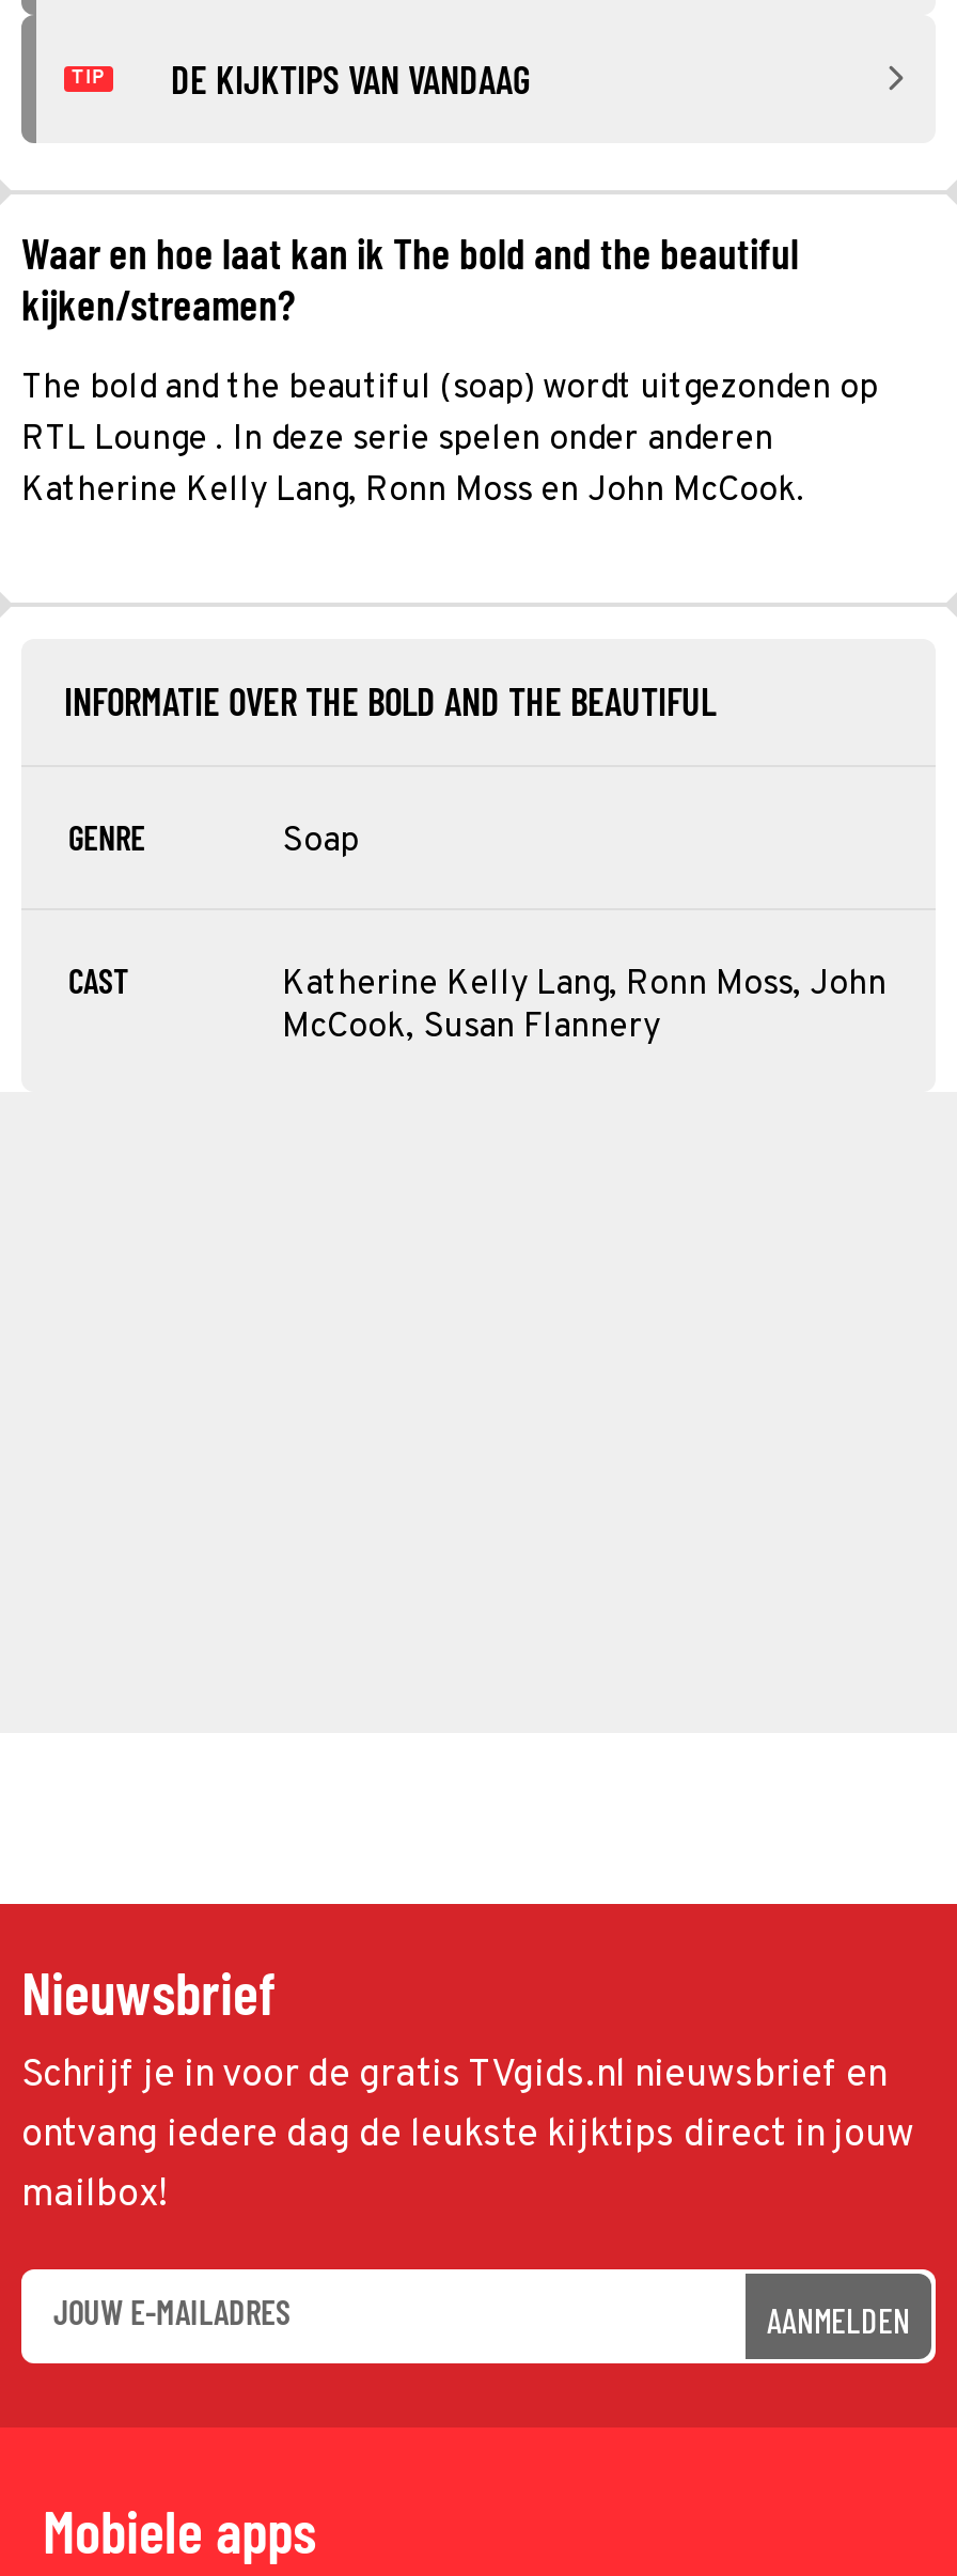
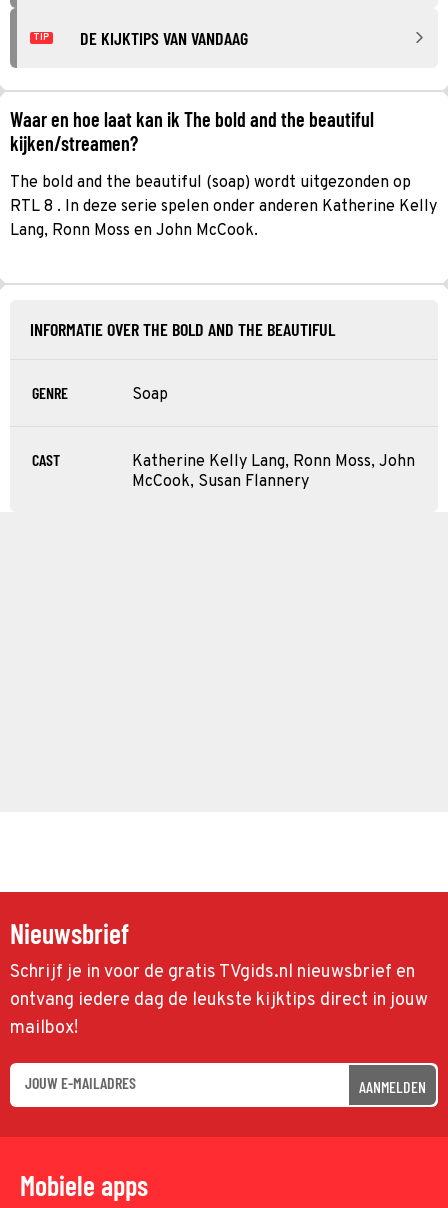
- RTL Lounge . In deze serie spelen onder anderen
- Katherine Kelly Lang, Ronn Moss en John McCook.
+ RTL 8 . In deze serie spelen onder anderen Katherine Kelly
+ Lang, Ronn Moss en John McCook.
